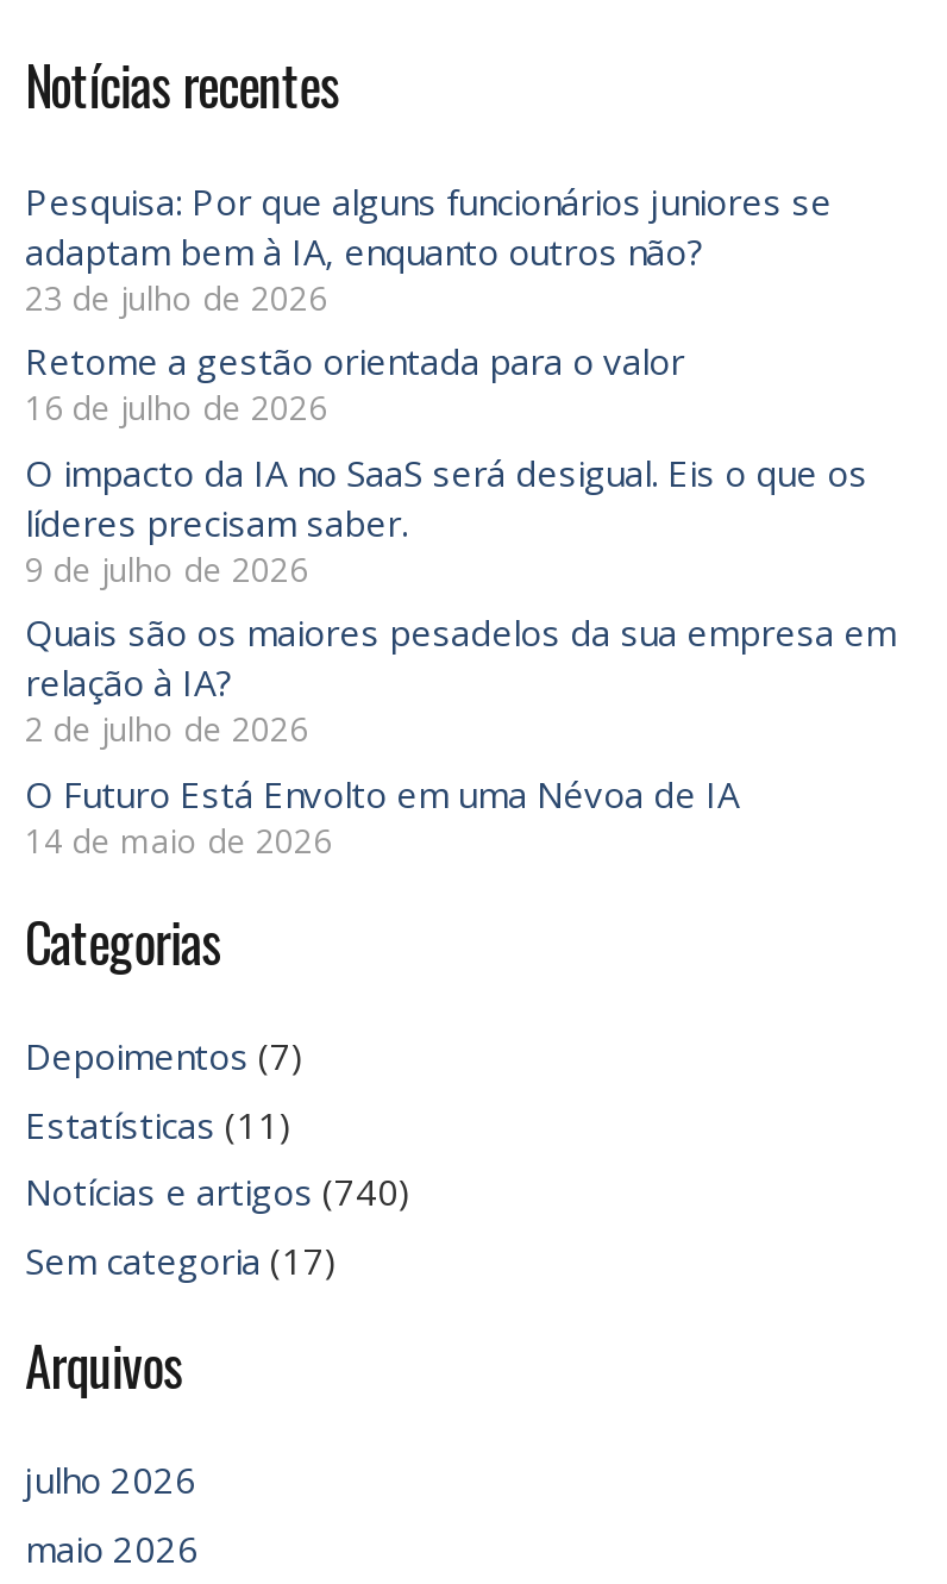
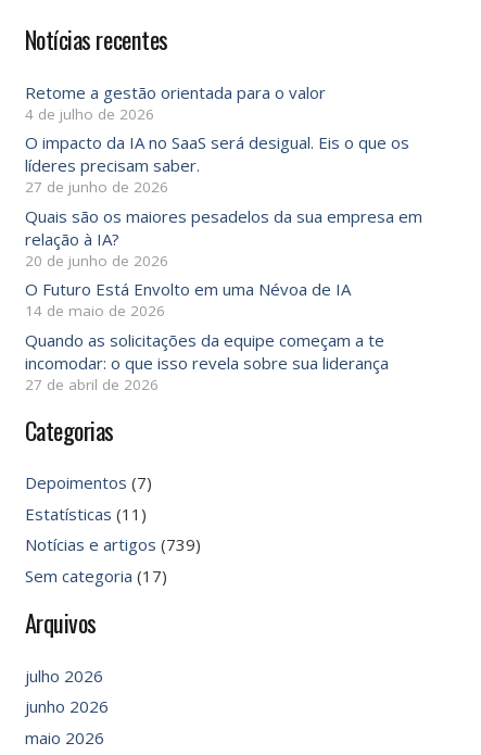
- Pesquisa: Por que alguns funcionários juniores se
- adaptam bem à IA, enquanto outros não?
- 23 de julho de 2026

moved up: Retome a gestão orientada para o valor

- 16 de julho de 2026
+ 4 de julho de 2026

moved up: O impacto da IA no SaaS será desigual. Eis o que os | líderes precisam saber.

- 9 de julho de 2026
+ 27 de junho de 2026

moved up: Quais são os maiores pesadelos da sua empresa em | relação à IA?

- 2 de julho de 2026
+ 20 de junho de 2026

moved up: O Futuro Está Envolto em uma Névoa de IA | 14 de maio de 2026

+ Quando as solicitações da equipe começam a te
+ incomodar: o que isso revela sobre sua liderança
+ 27 de abril de 2026

- Notícias e artigos (740)
+ Notícias e artigos (739)

+ junho 2026
